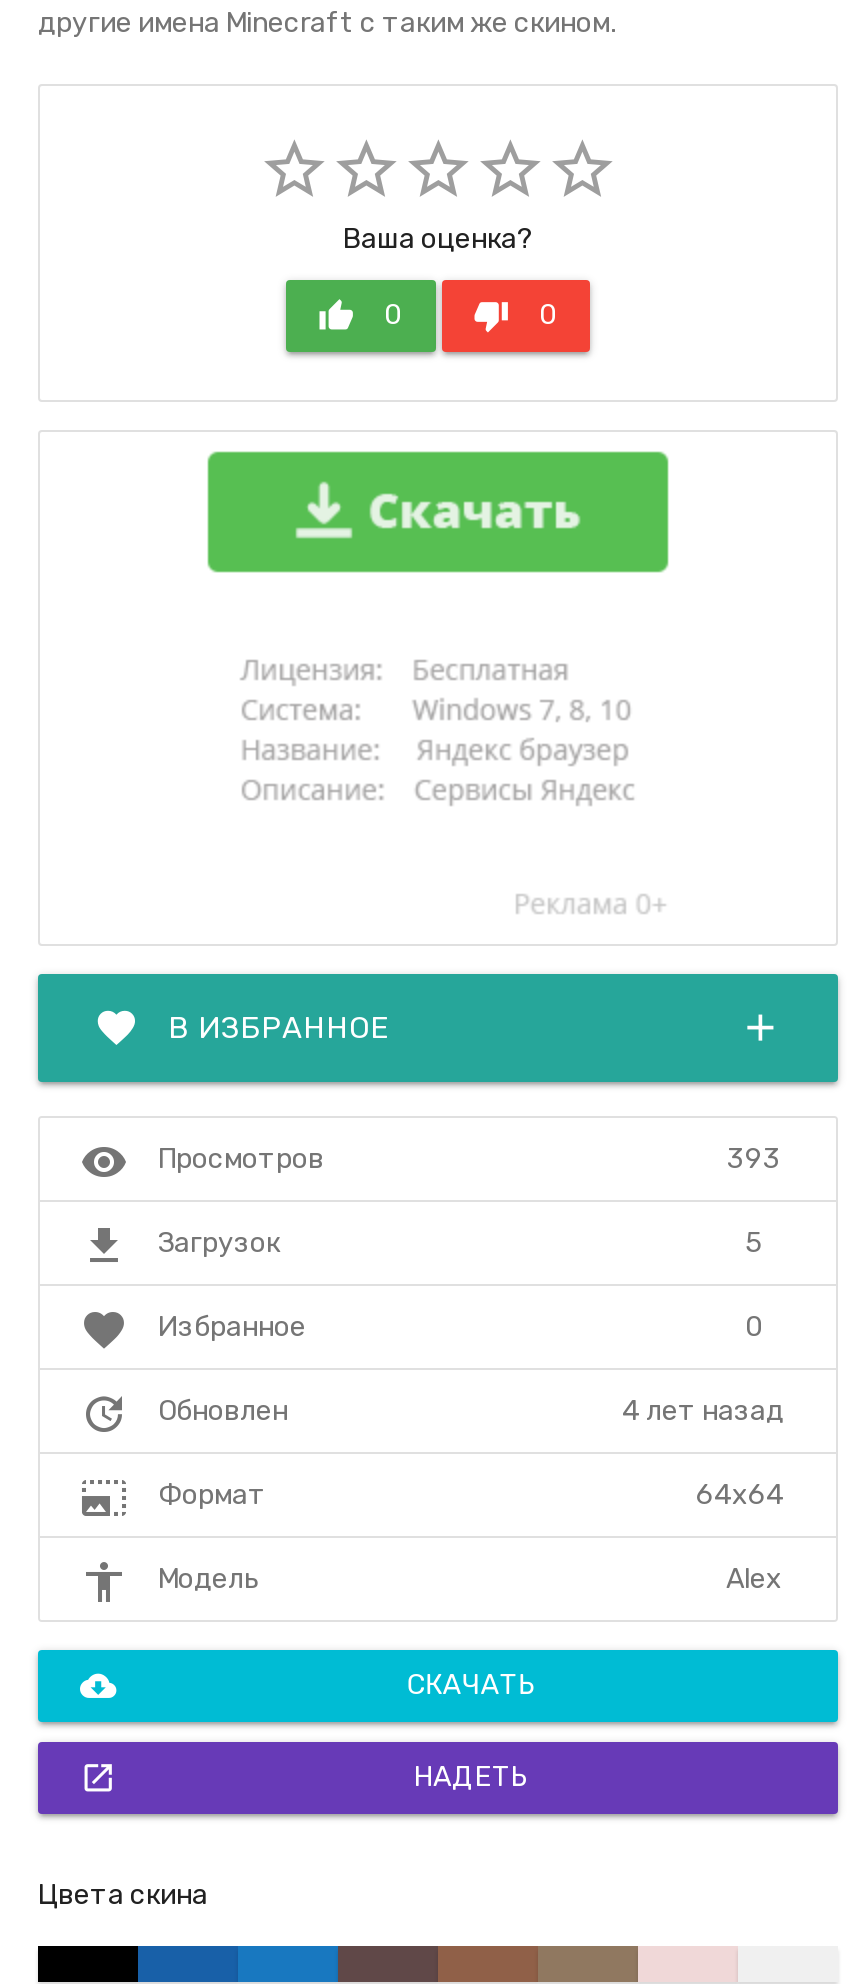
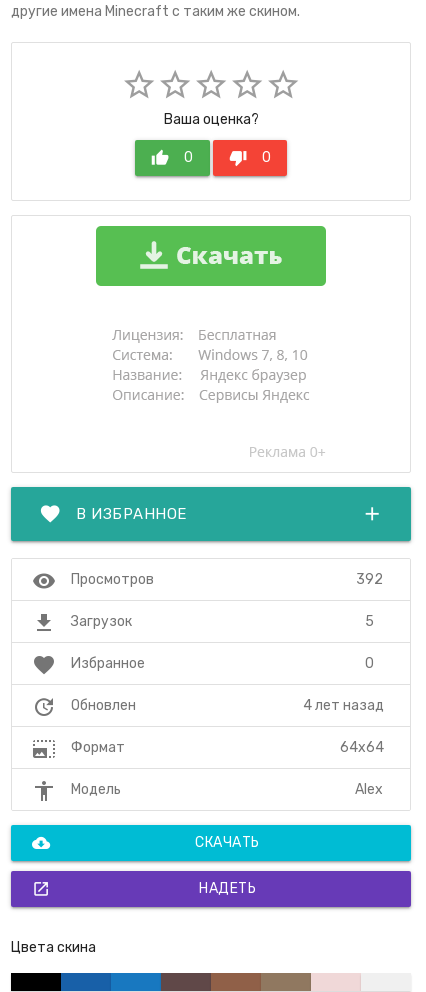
- 393
+ 392
